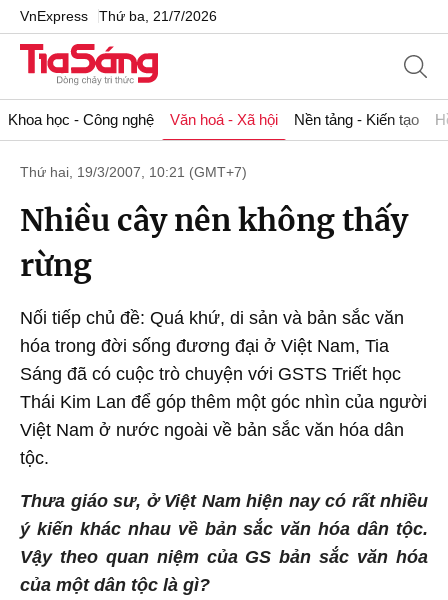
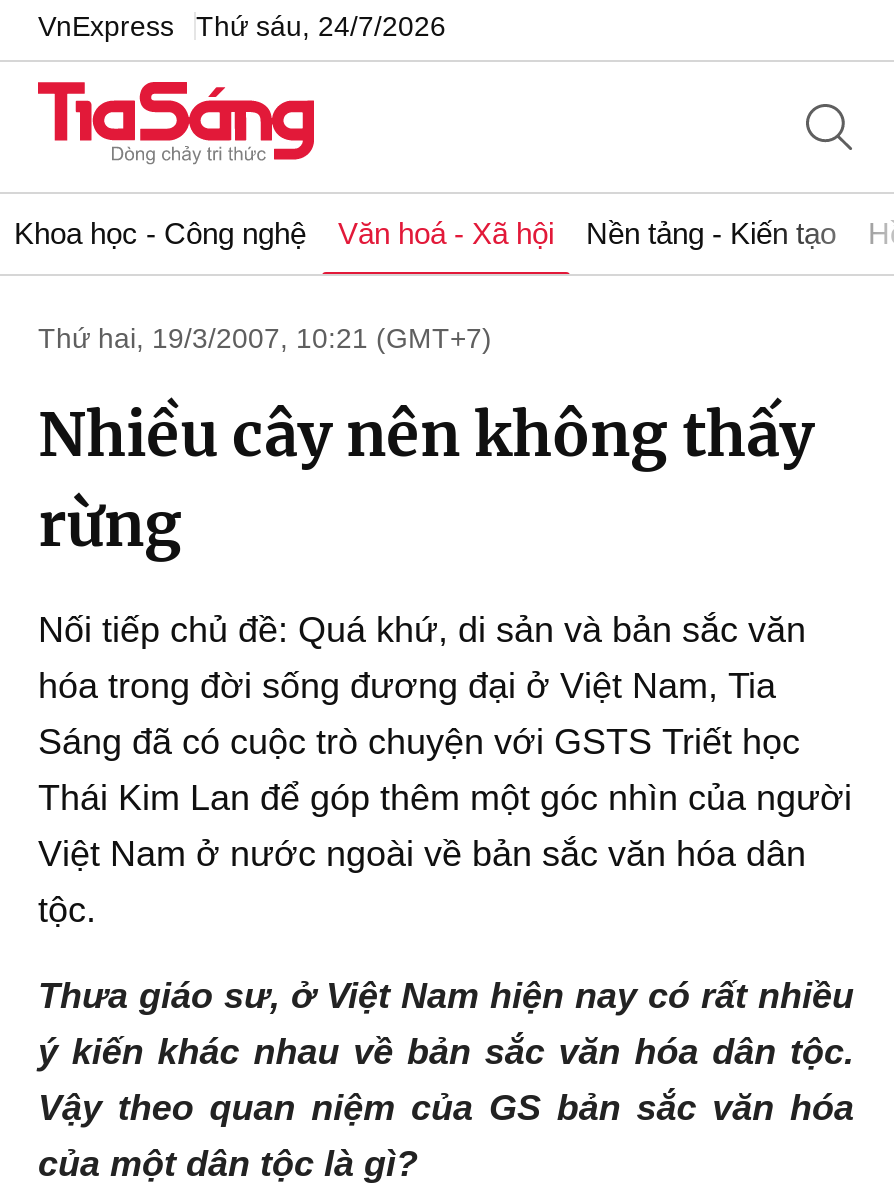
- VnExpress Thứ ba, 21/7/2026
+ VnExpress Thứ sáu, 24/7/2026
